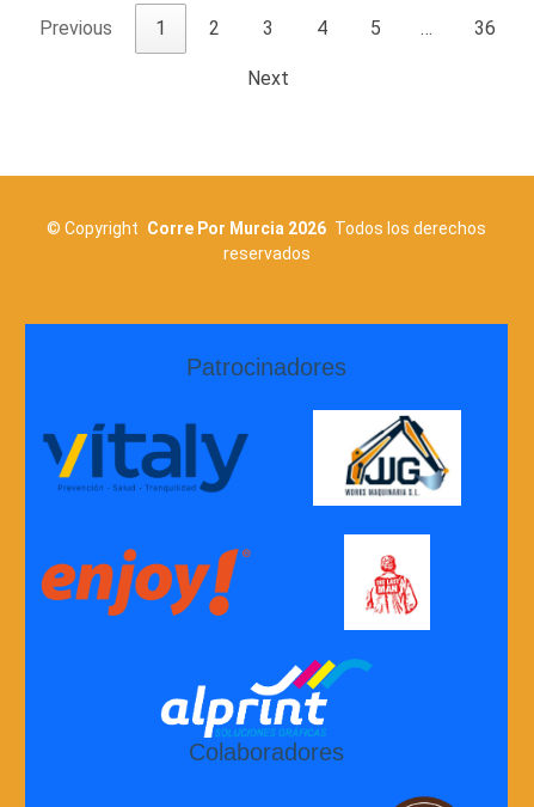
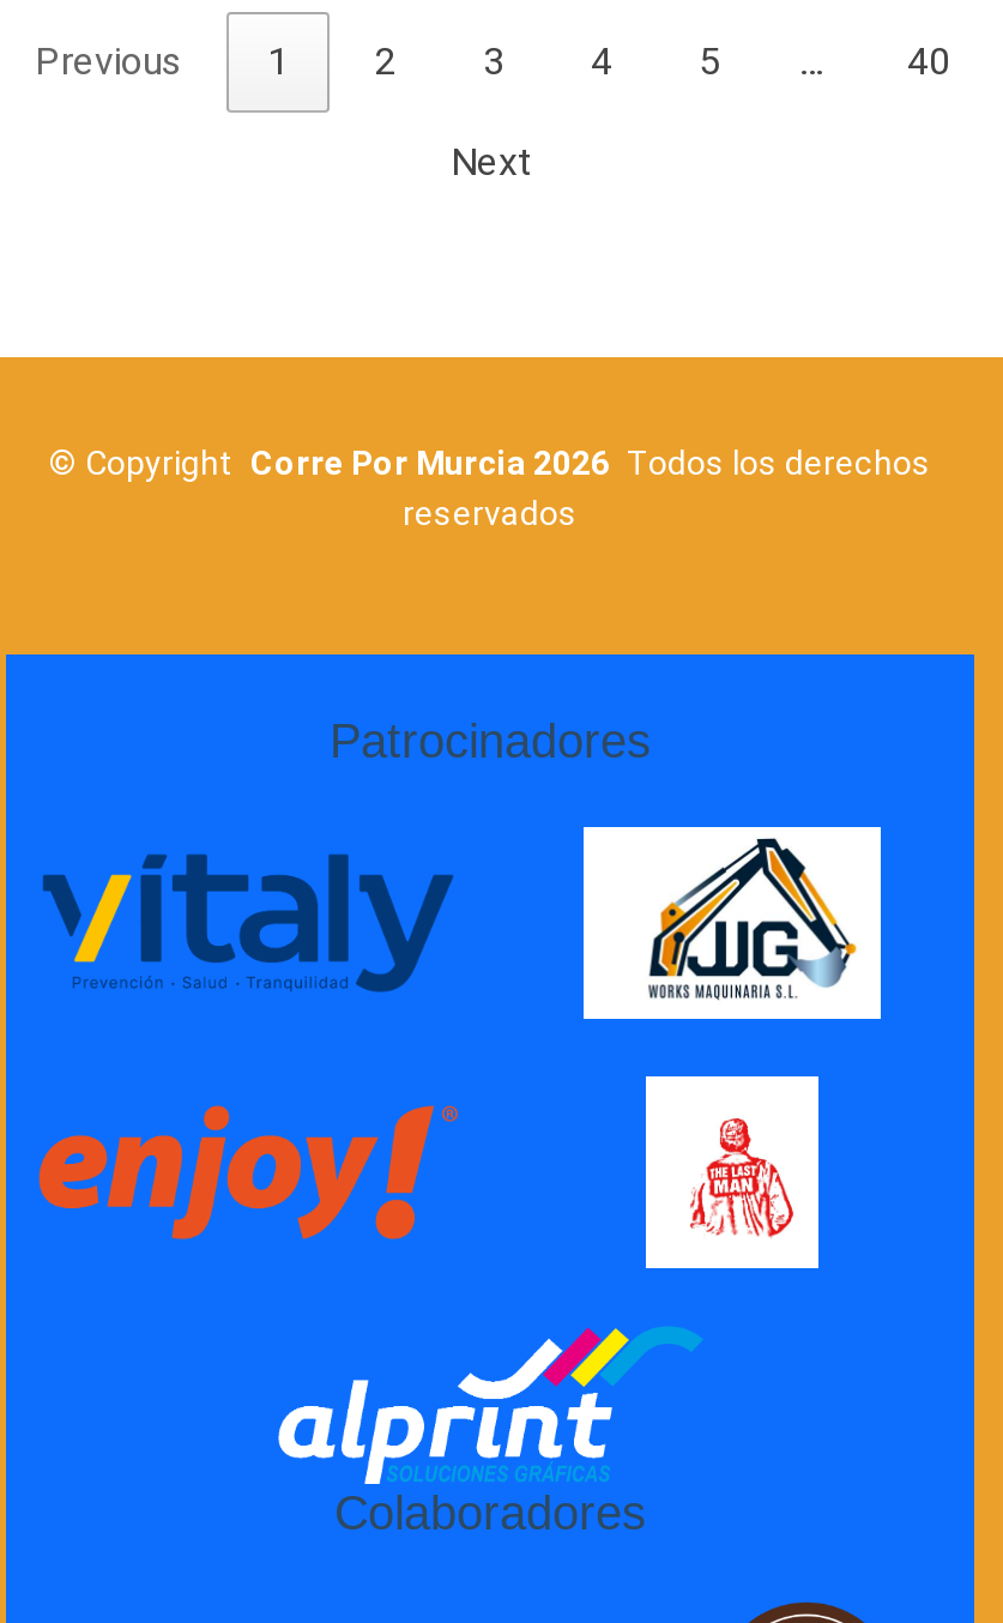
- 36
+ 40
